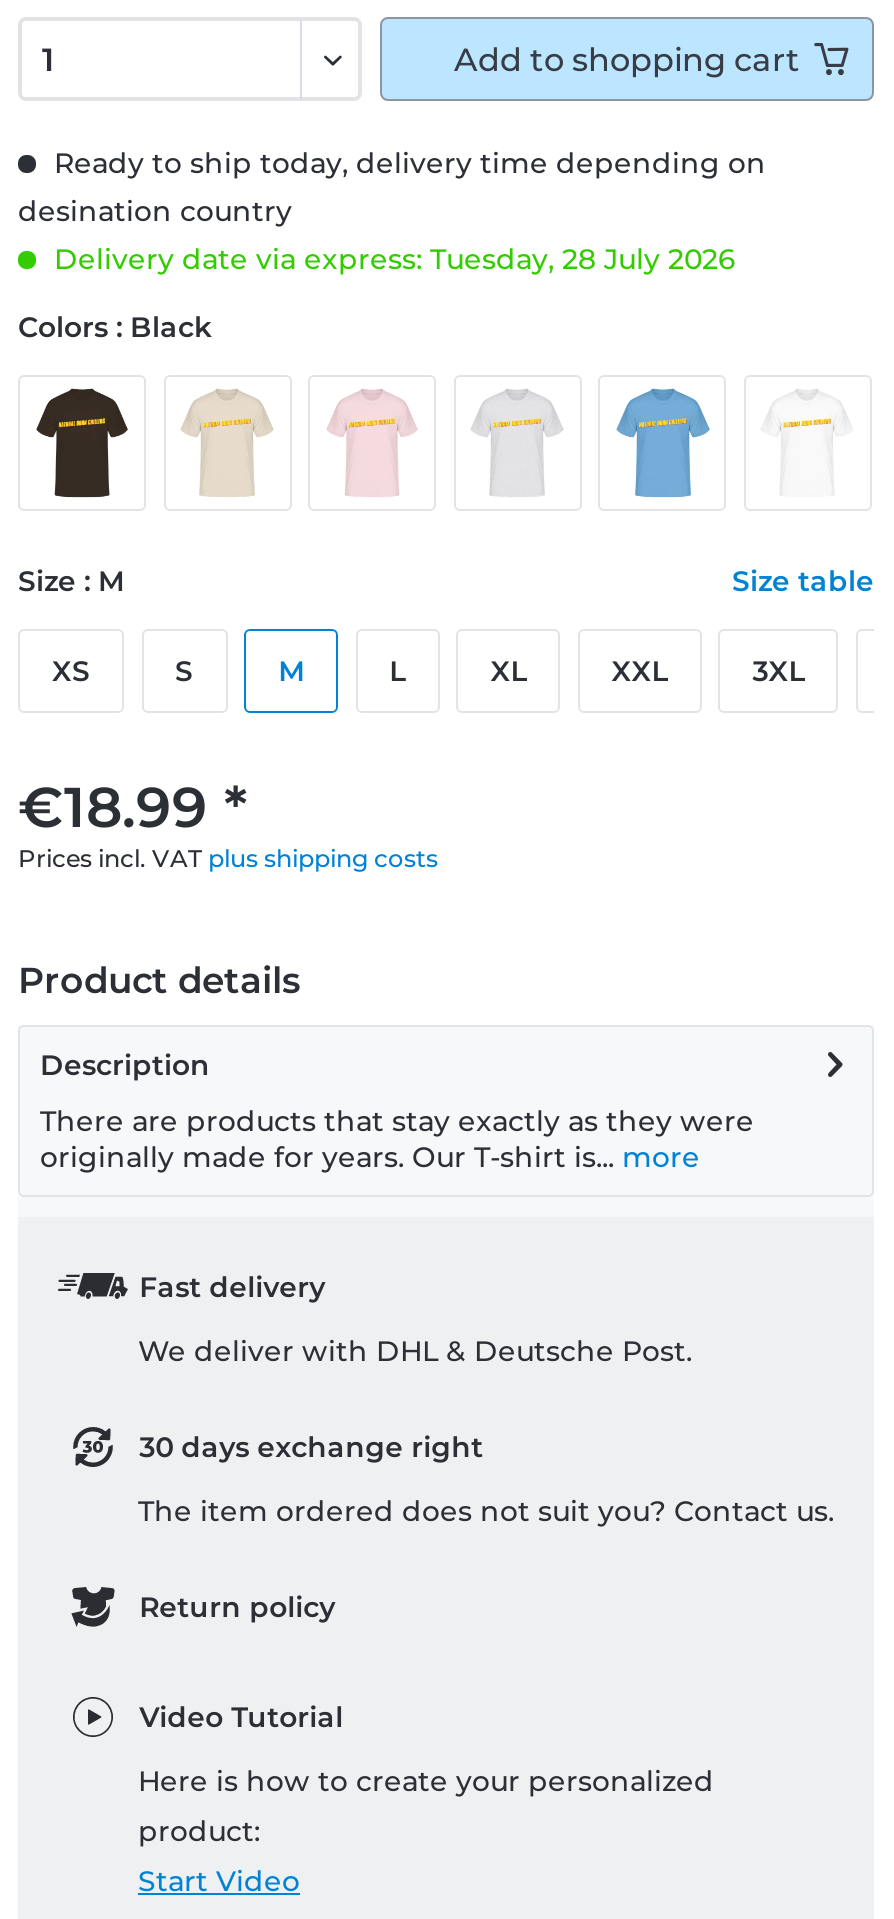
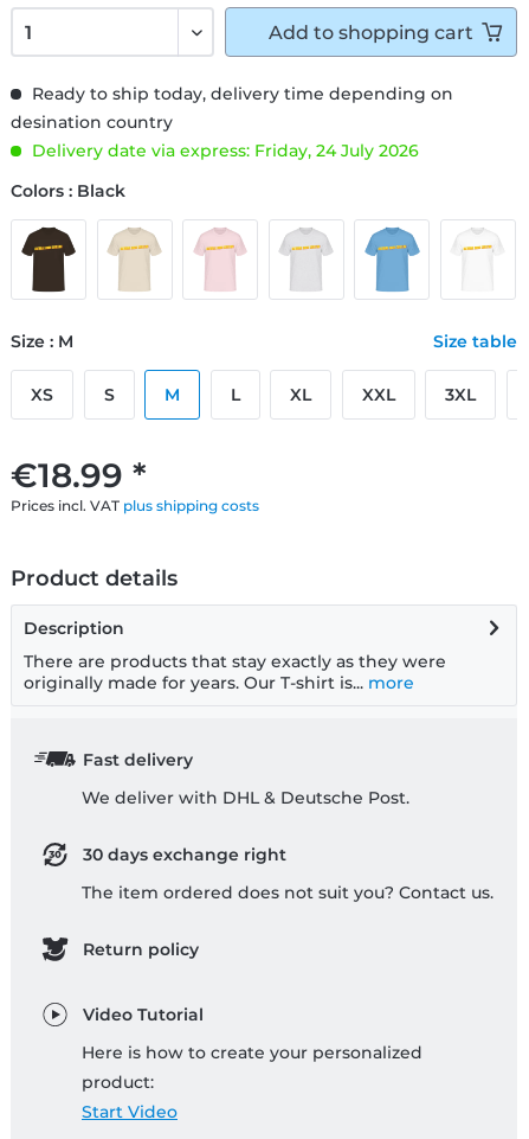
- Delivery date via express: Tuesday, 28 July 2026
+ Delivery date via express: Friday, 24 July 2026
